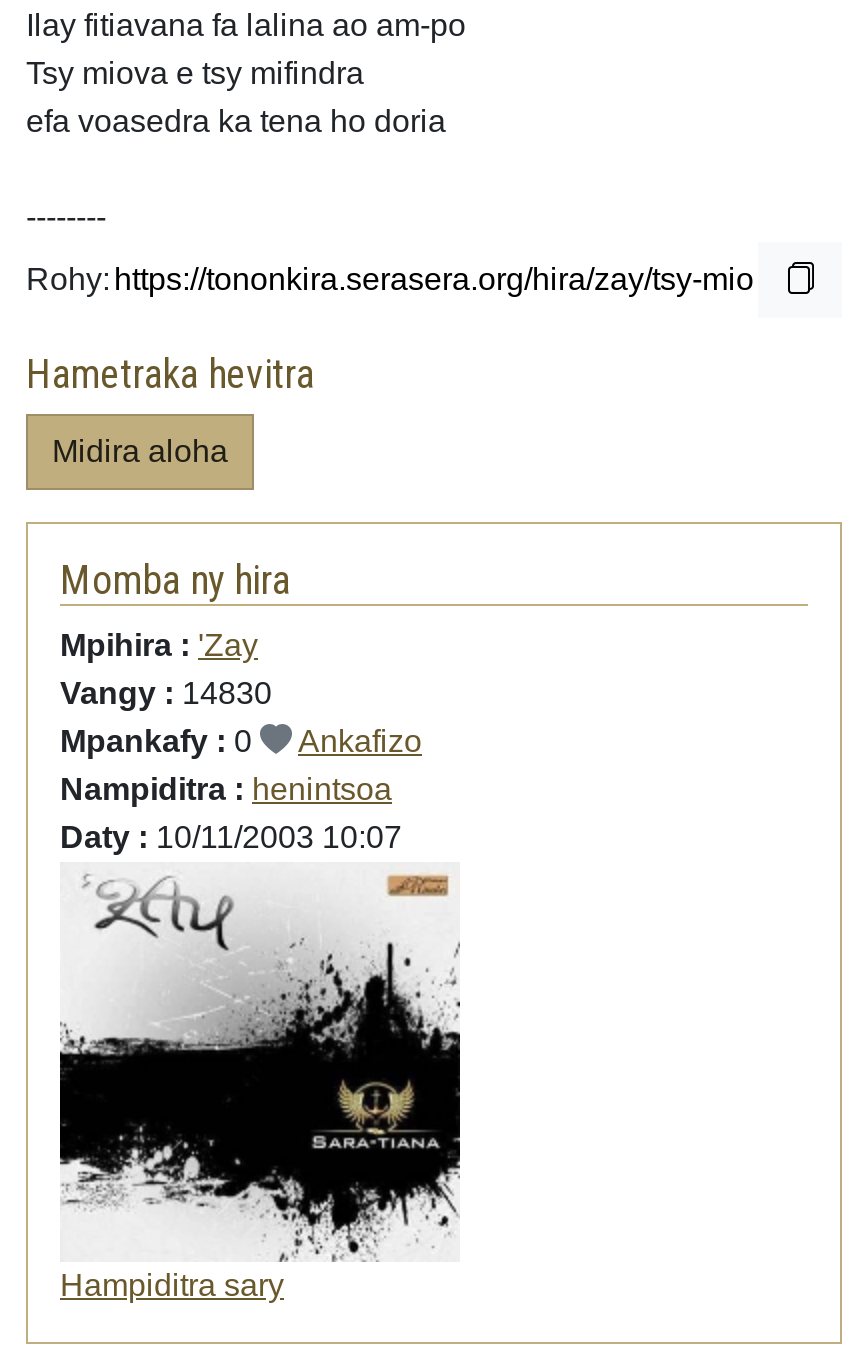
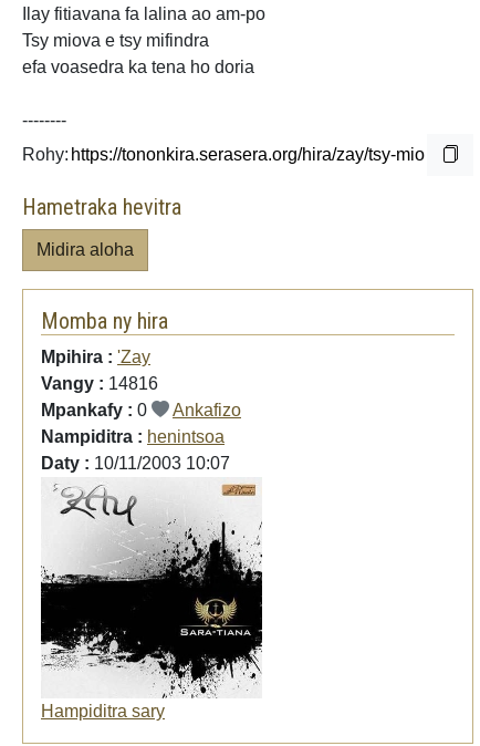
- Vangy : 14830
+ Vangy : 14816
